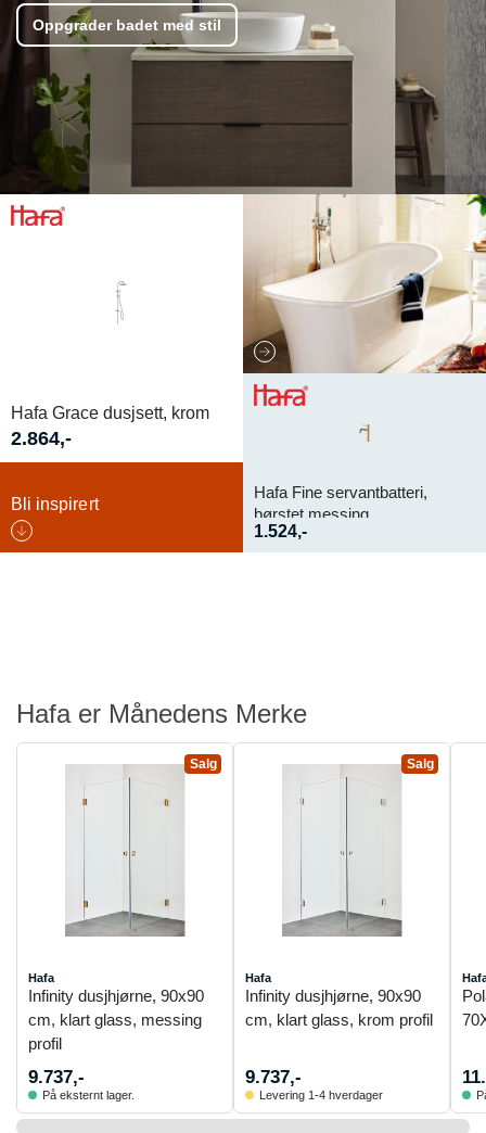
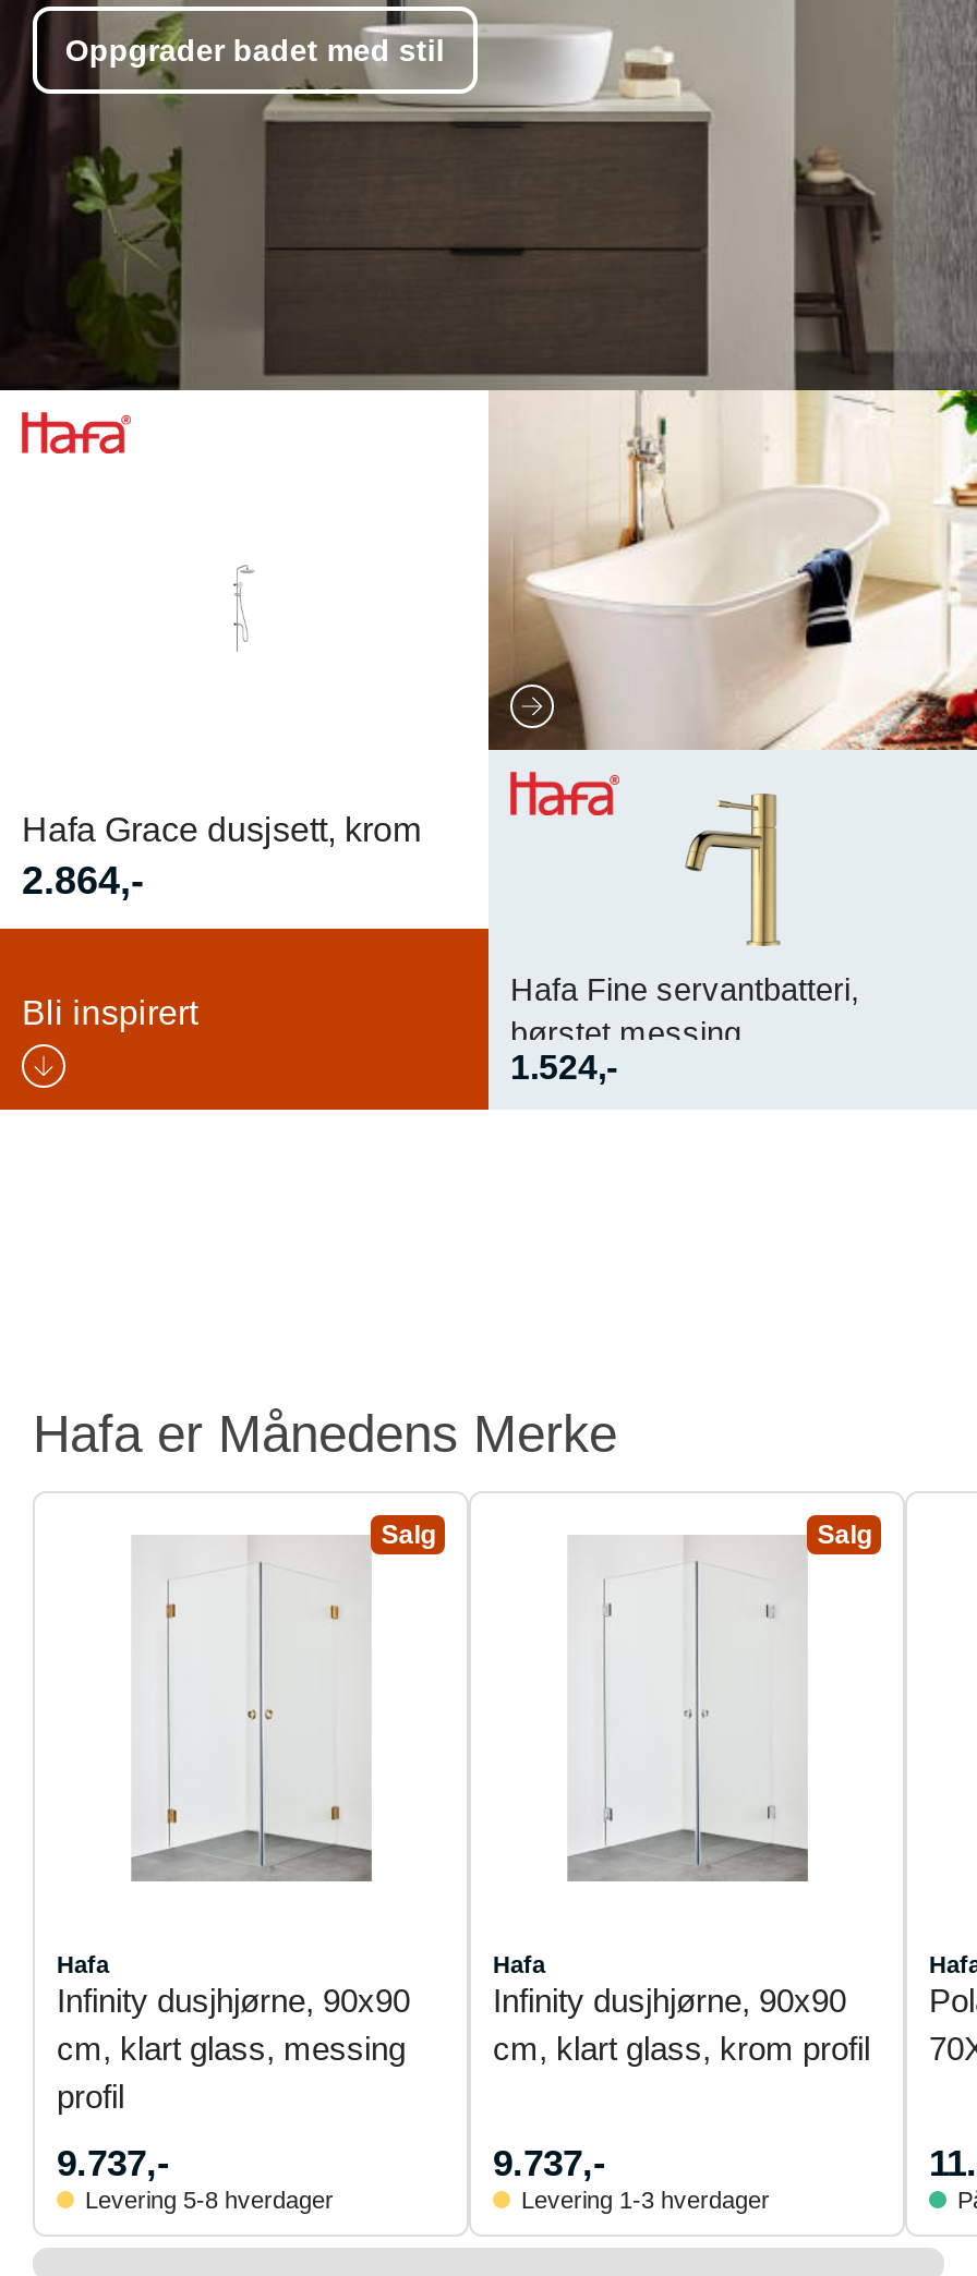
+ [image]

- På eksternt lager.
+ Levering 5-8 hverdager

- Levering 1-4 hverdager
+ Levering 1-3 hverdager
